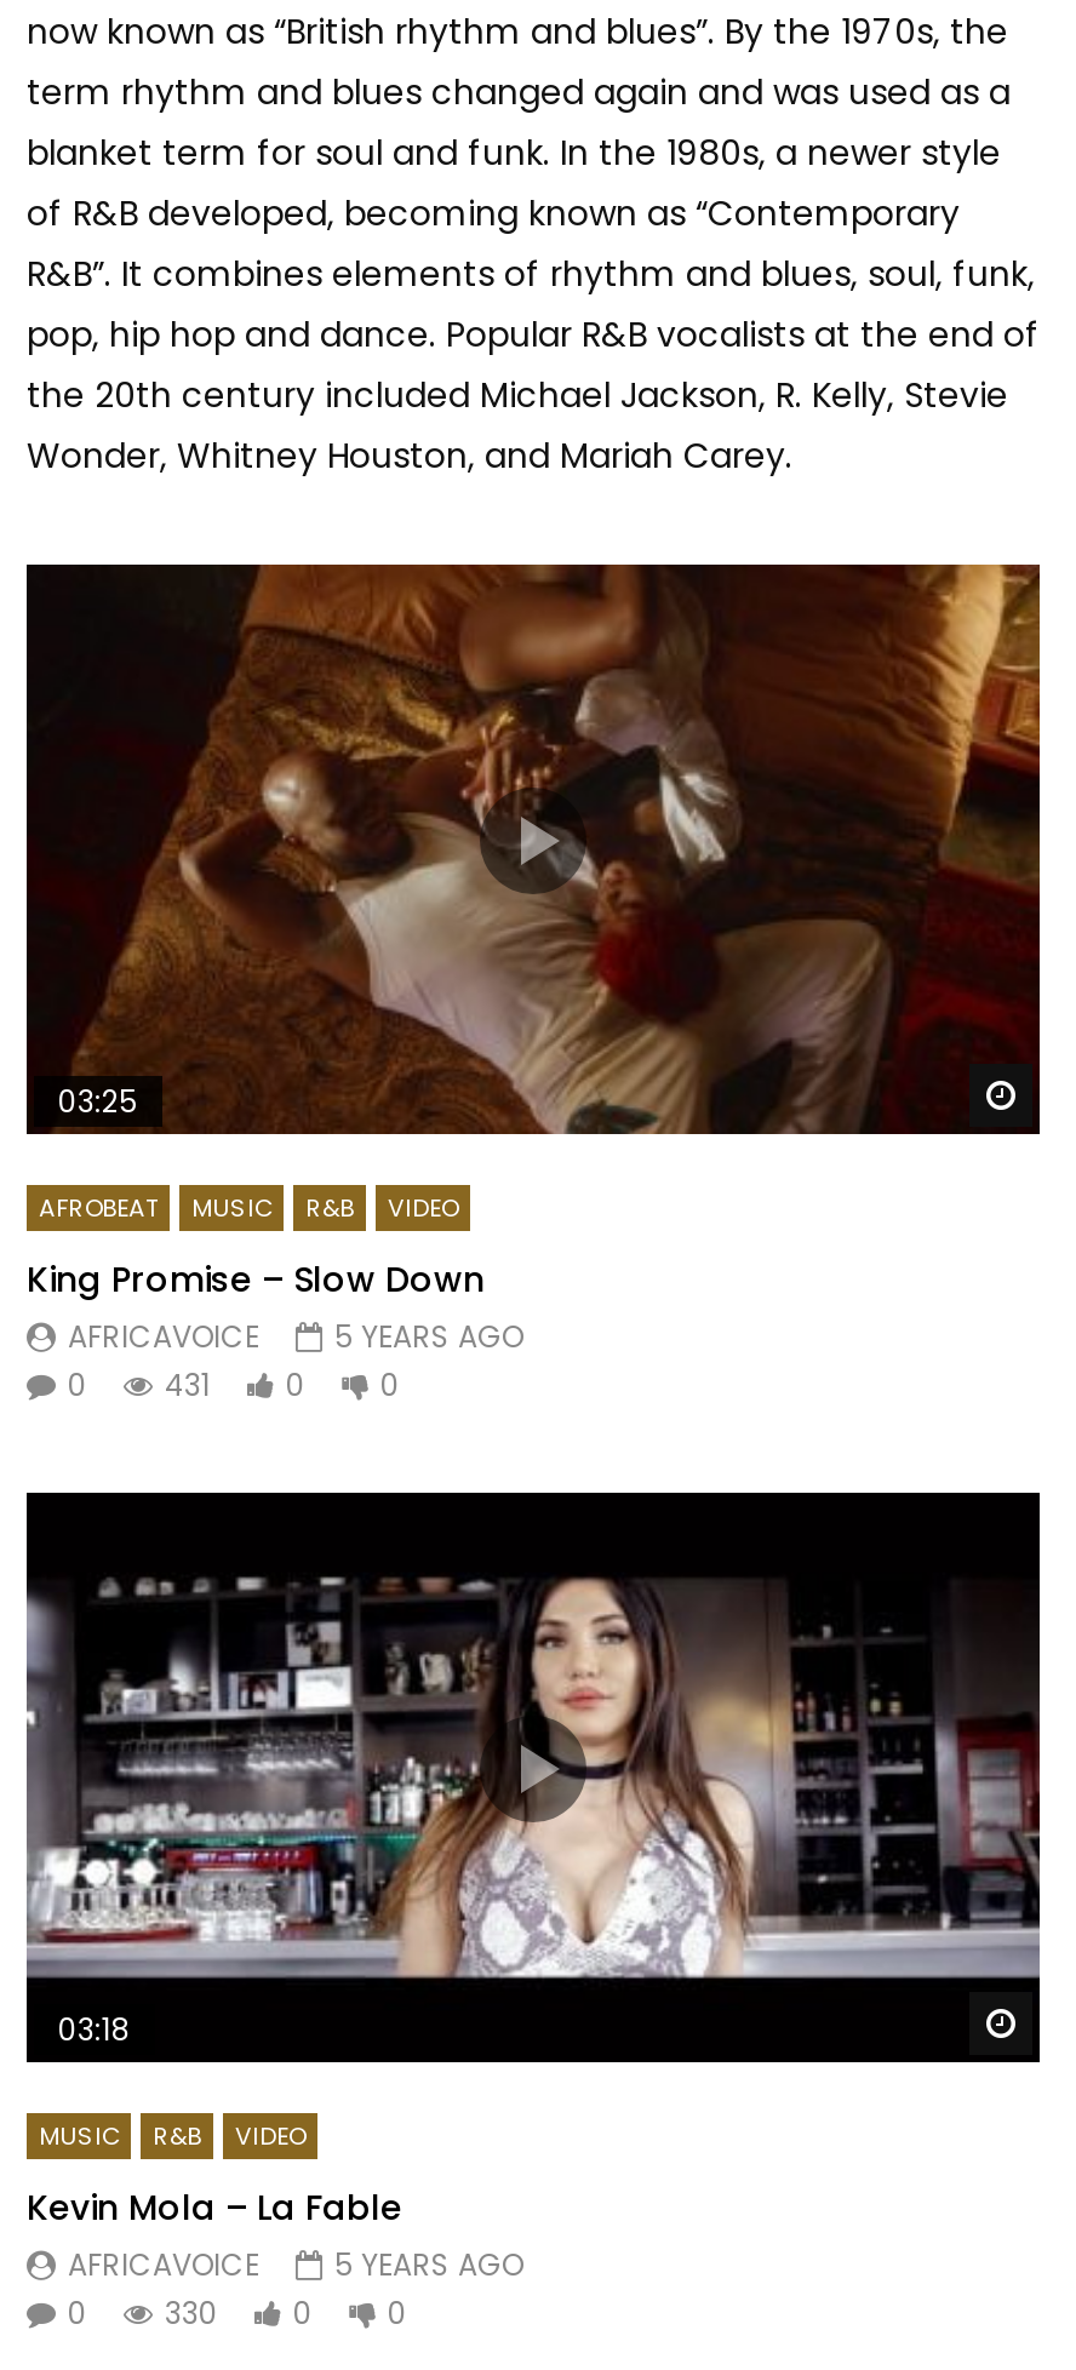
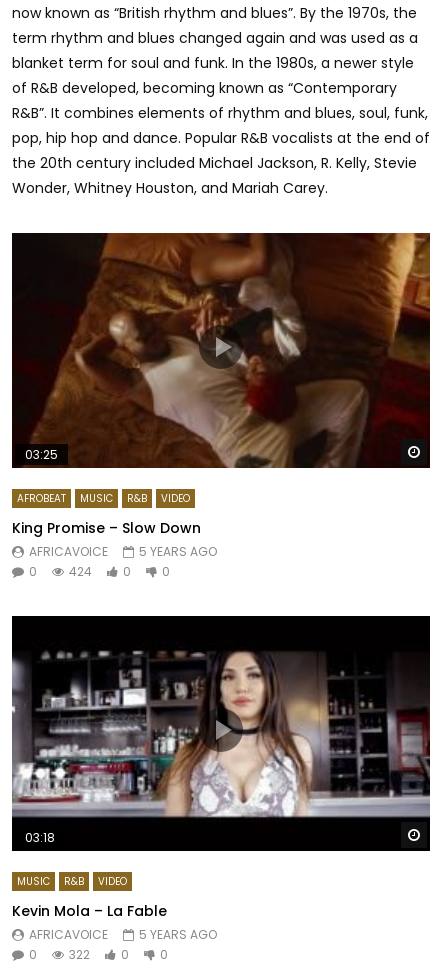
- 0 431 0 0
+ 0 424 0 0

- 0 330 0 0
+ 0 322 0 0
